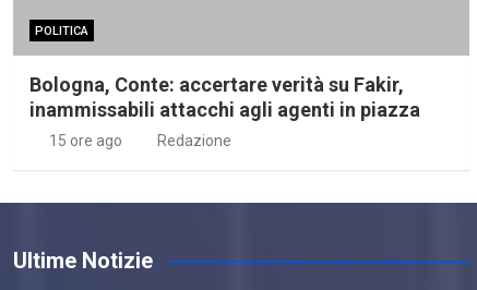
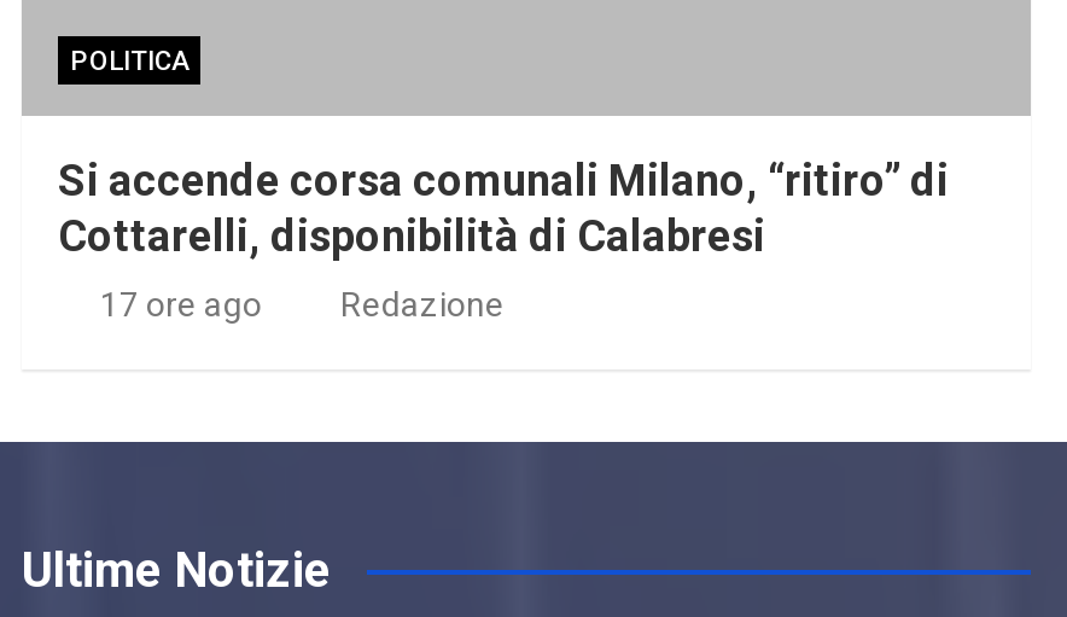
- Bologna, Conte: accertare verità su Fakir,
- inammissabili attacchi agli agenti in piazza
+ Si accende corsa comunali Milano, “ritiro” di
+ Cottarelli, disponibilità di Calabresi

- 15 ore ago
+ 17 ore ago
